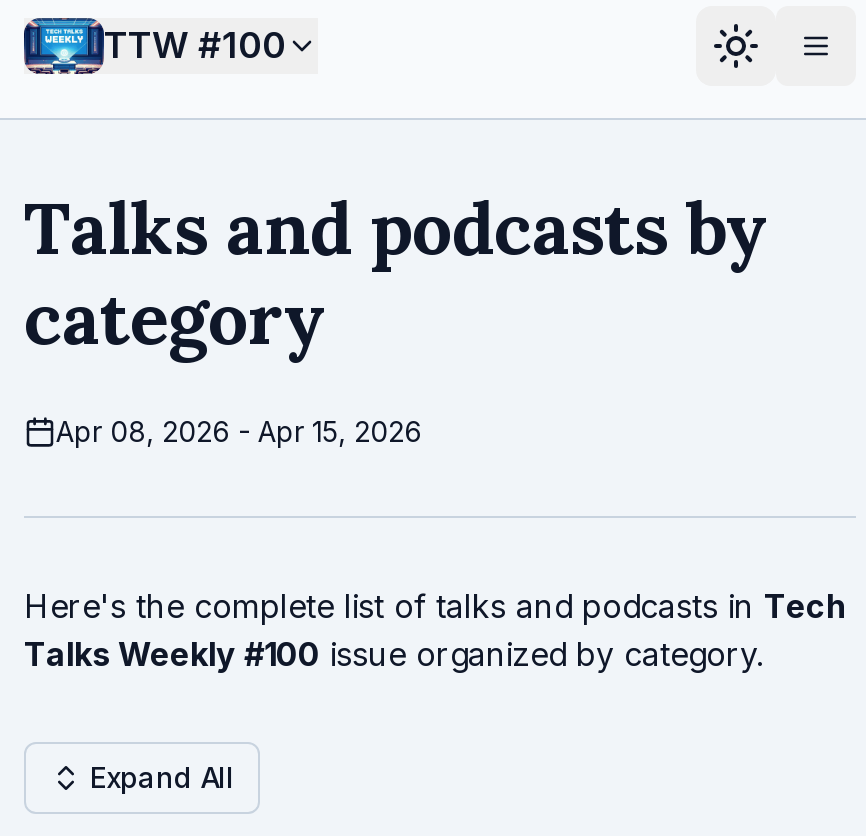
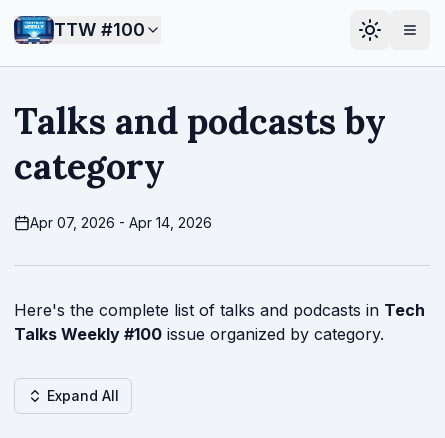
- Apr 08, 2026 - Apr 15, 2026
+ Apr 07, 2026 - Apr 14, 2026
